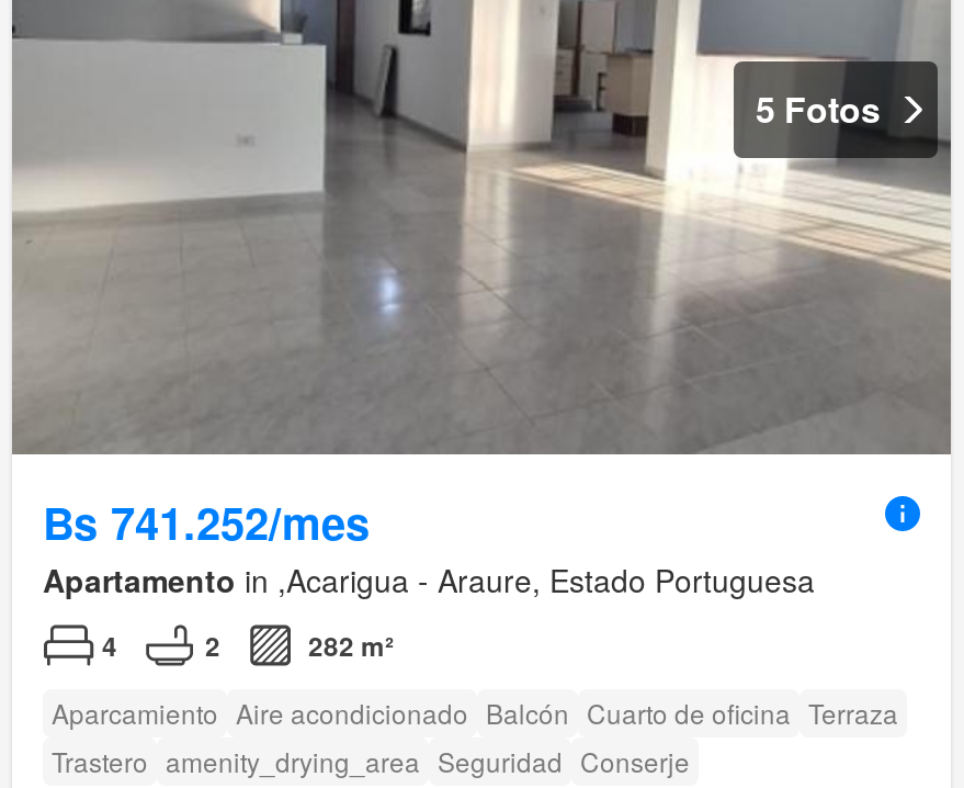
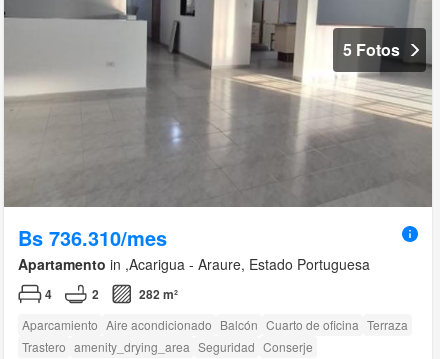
- Bs 741.252/mes
+ Bs 736.310/mes
